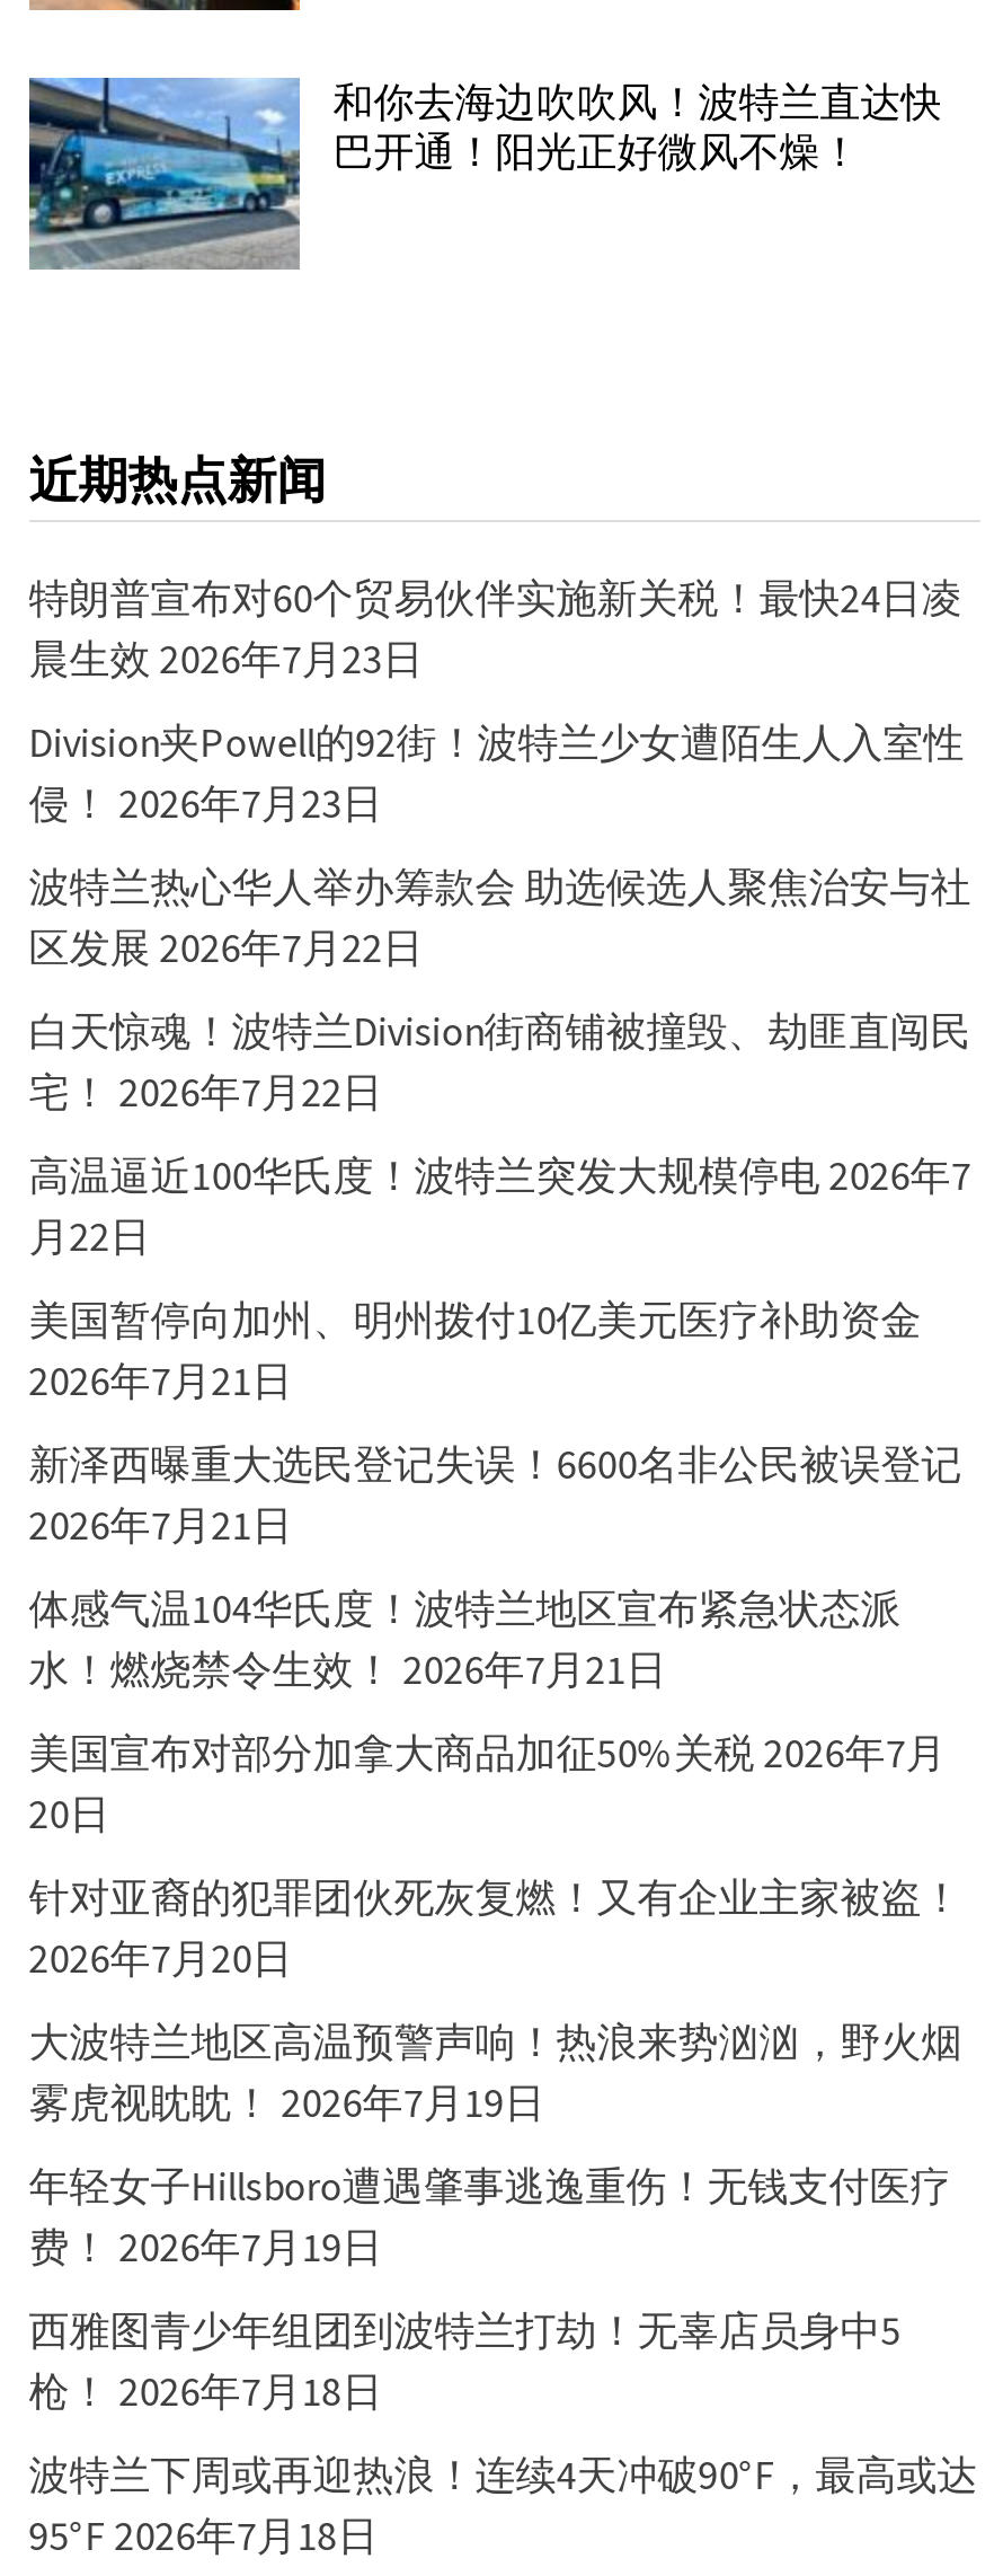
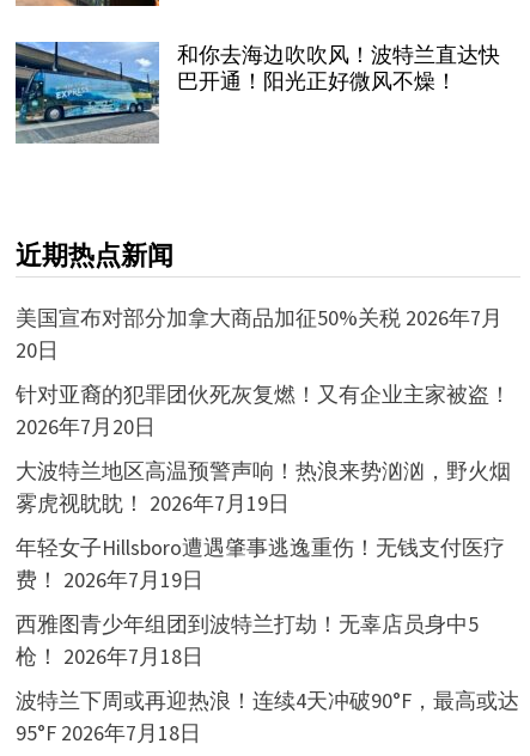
- 特朗普宣布对60个贸易伙伴实施新关税！最快24日凌
- 晨生效 2026年7月23日
- Division夹Powell的92街！波特兰少女遭陌生人入室性
- 侵！ 2026年7月23日
- 波特兰热心华人举办筹款会 助选候选人聚焦治安与社
- 区发展 2026年7月22日
- 白天惊魂！波特兰Division街商铺被撞毁、劫匪直闯民
- 宅！ 2026年7月22日
- 高温逼近100华氏度！波特兰突发大规模停电 2026年7
- 月22日
- 美国暂停向加州、明州拨付10亿美元医疗补助资金
- 2026年7月21日
- 新泽西曝重大选民登记失误！6600名非公民被误登记
- 2026年7月21日
- 体感气温104华氏度！波特兰地区宣布紧急状态派
- 水！燃烧禁令生效！ 2026年7月21日
